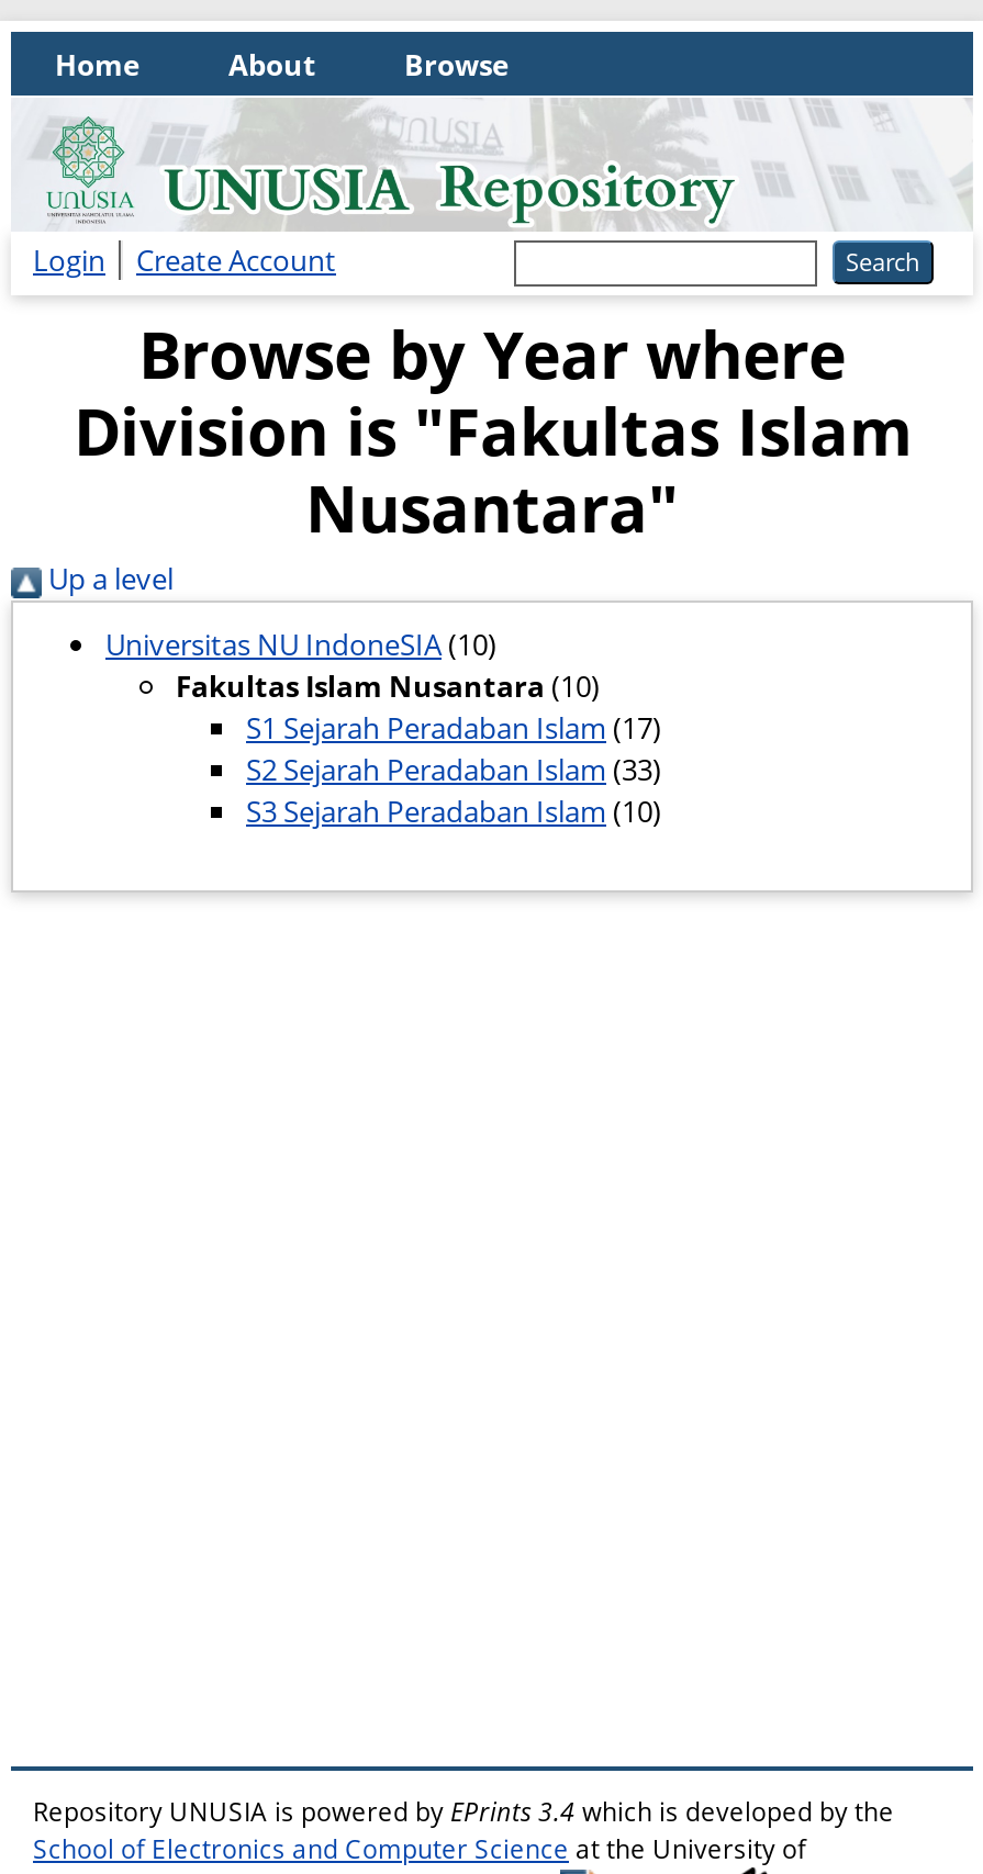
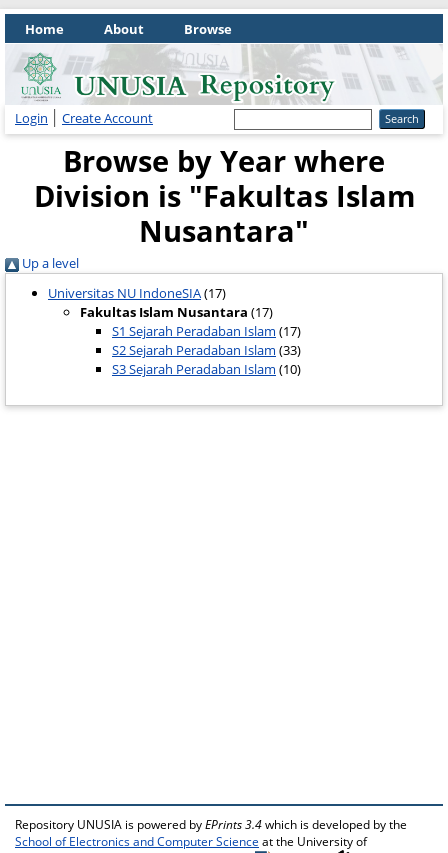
- Universitas NU IndoneSIA (10)
+ Universitas NU IndoneSIA (17)

- Fakultas Islam Nusantara (10)
+ Fakultas Islam Nusantara (17)
